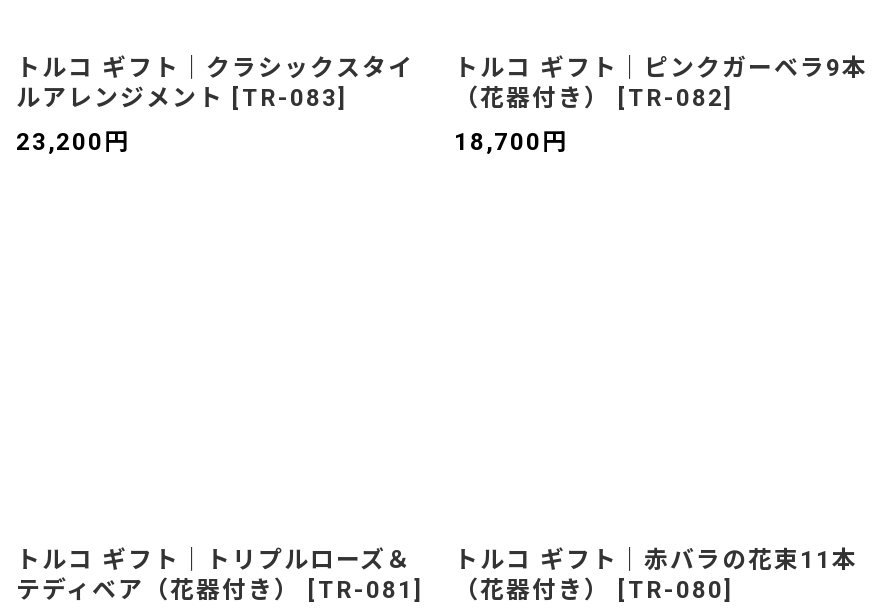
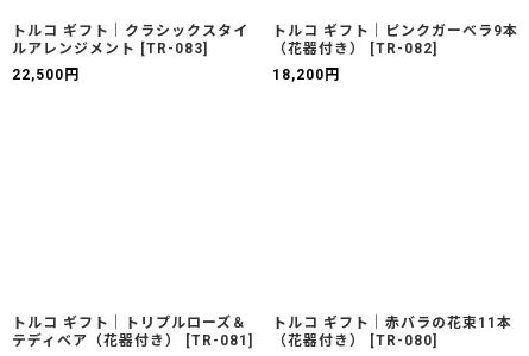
- 23,200円
+ 22,500円

- 18,700円
+ 18,200円
